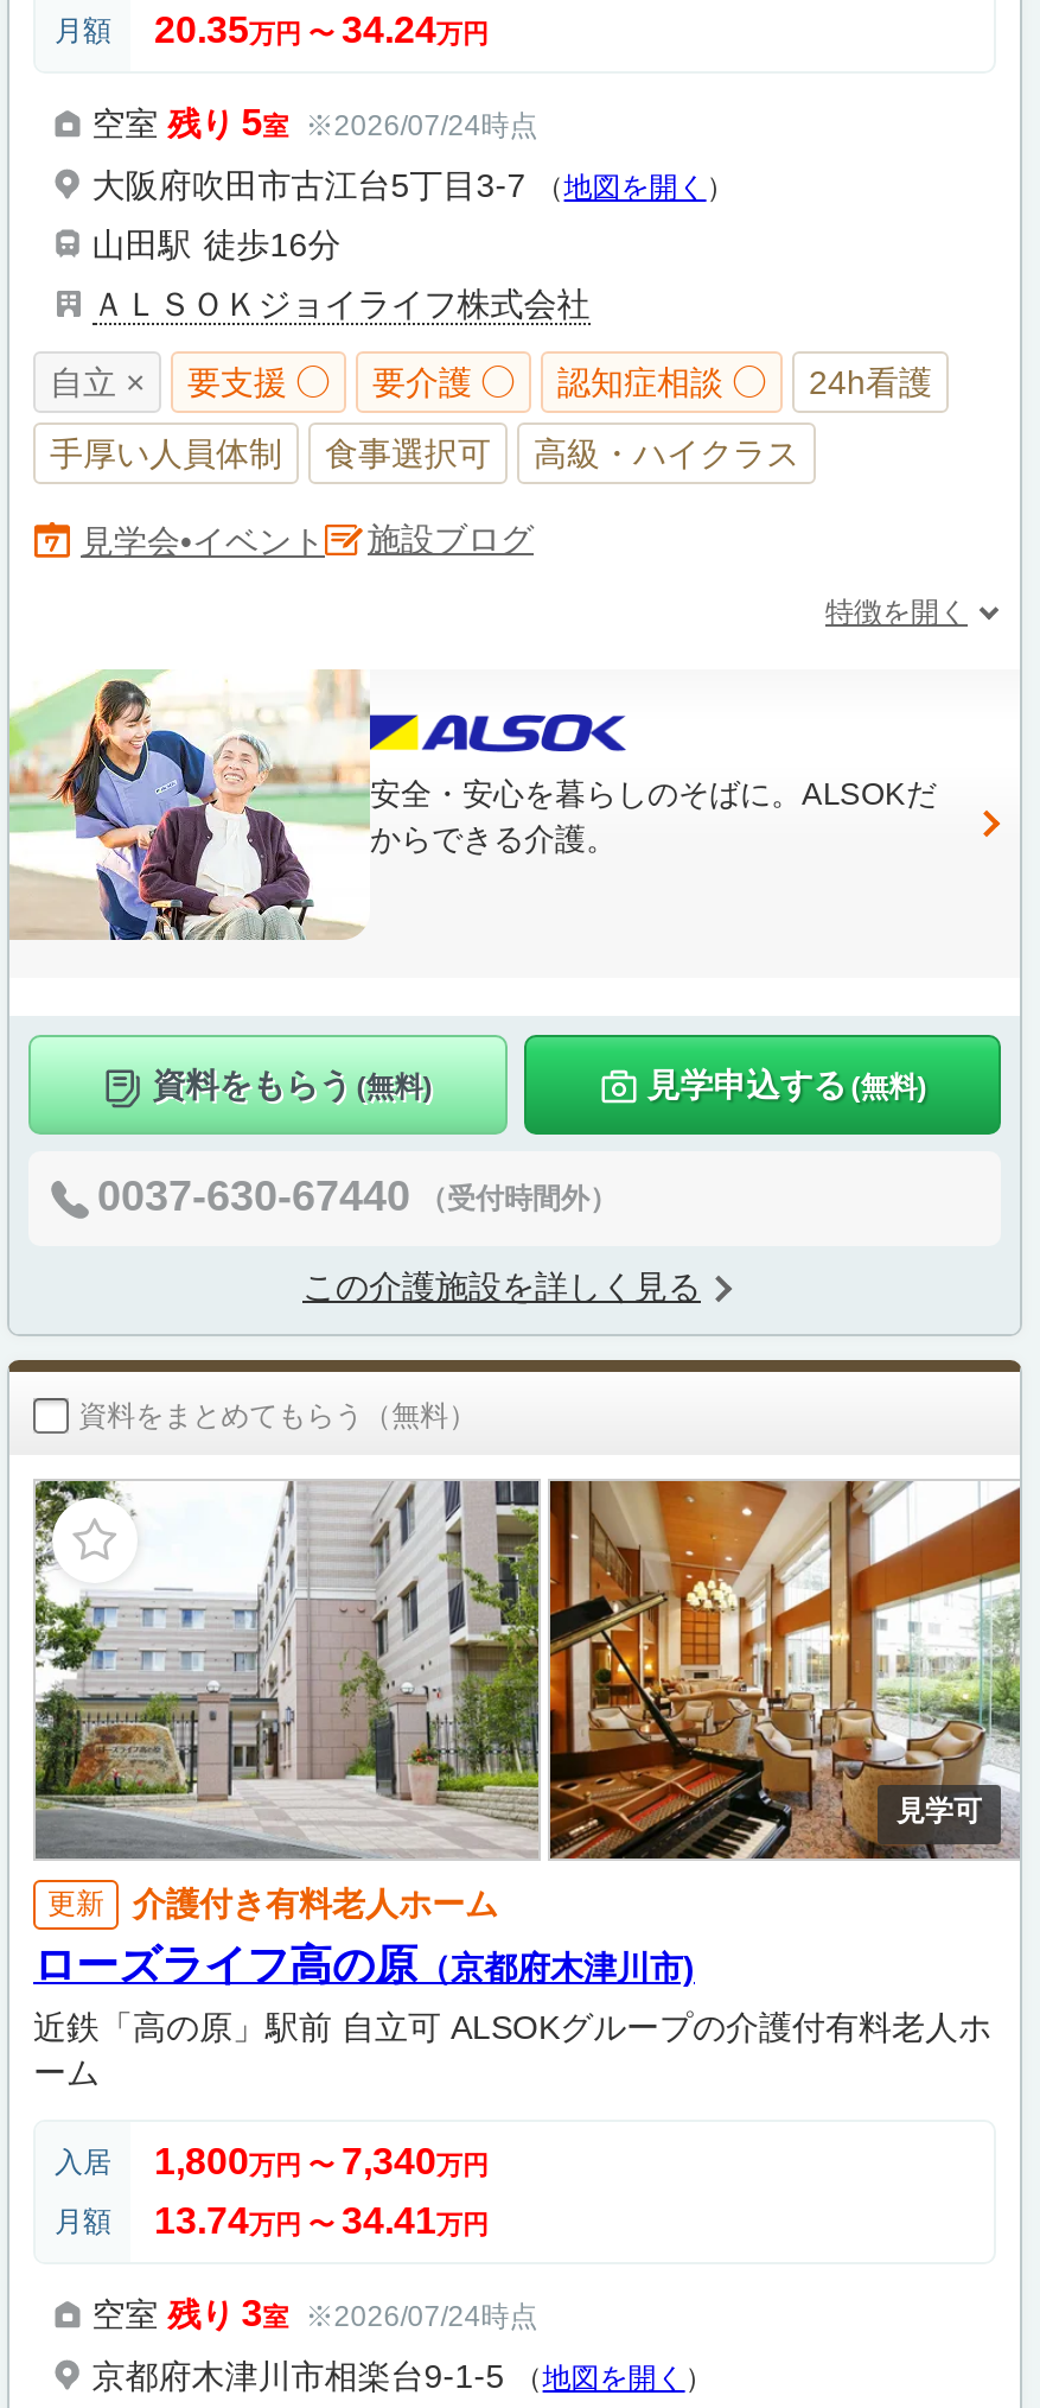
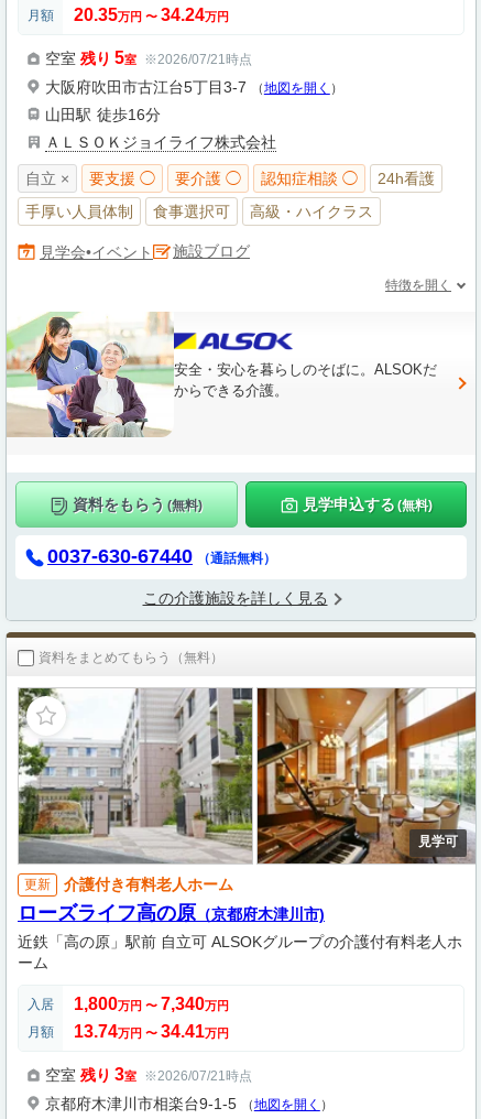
- 空室残り 5室 ※2026/07/24時点
+ 空室残り 5室 ※2026/07/21時点

- 0037-630-67440 （受付時間外）
+ 0037-630-67440 （通話無料）

- 空室残り 3室 ※2026/07/24時点
+ 空室残り 3室 ※2026/07/21時点
